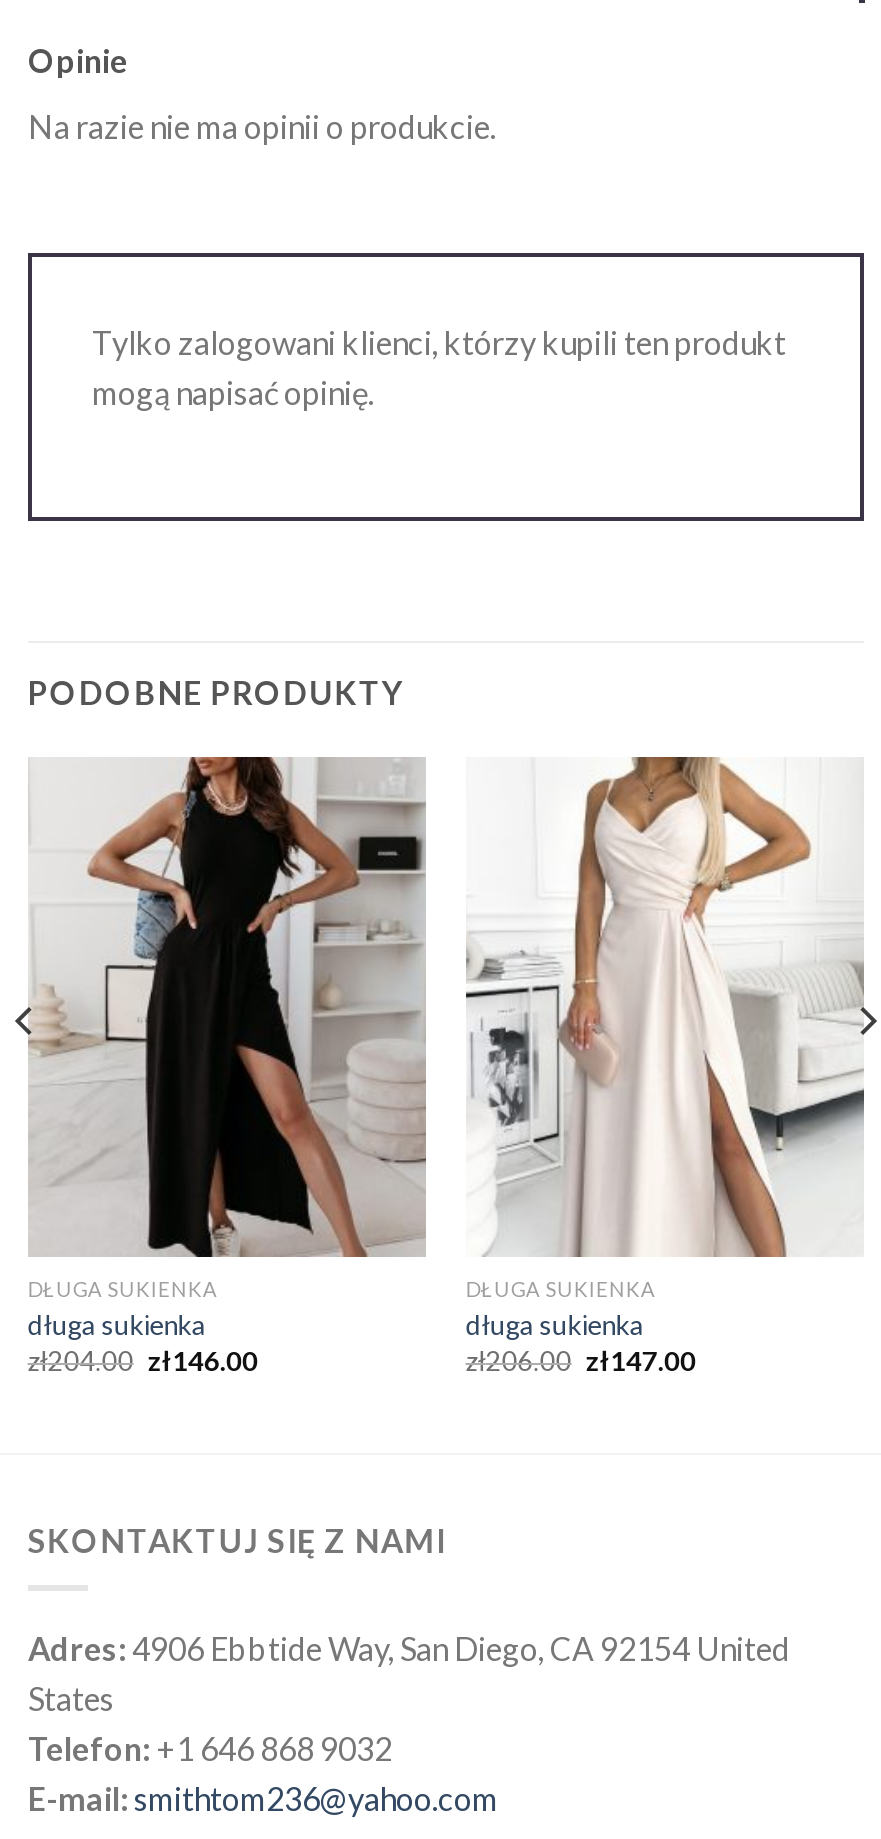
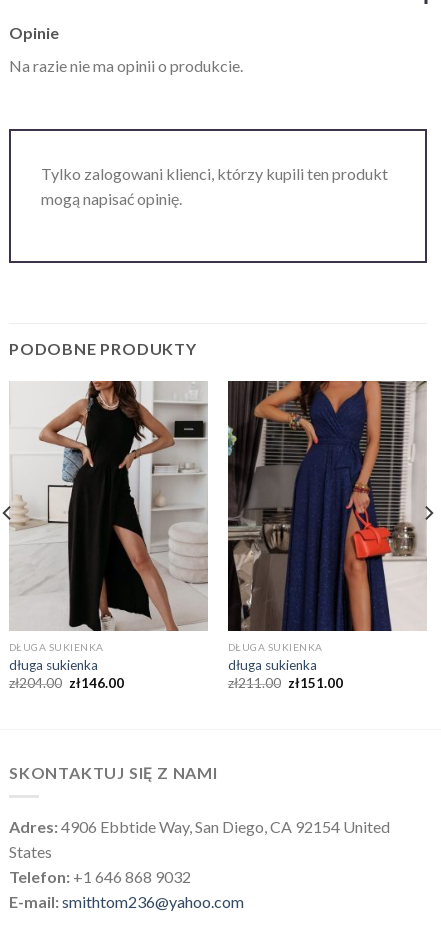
- [image]
+ [image]

- zł206.00 zł147.00
+ zł211.00 zł151.00
